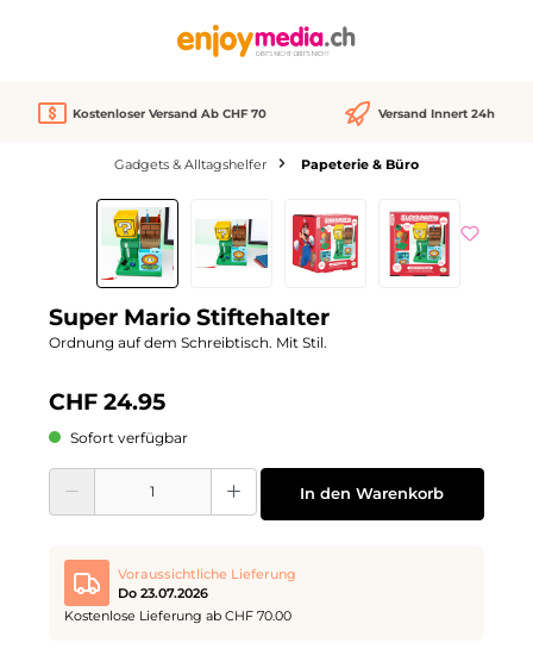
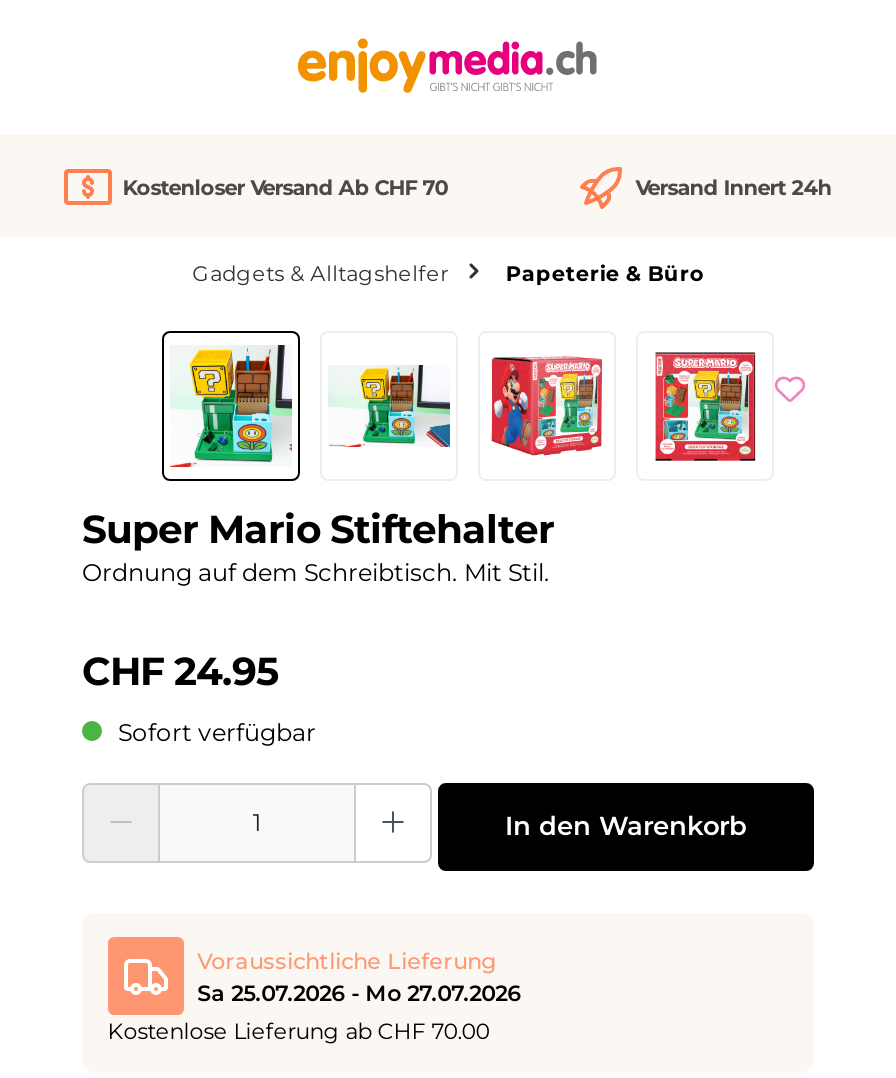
- Do 23.07.2026
+ Sa 25.07.2026 - Mo 27.07.2026
